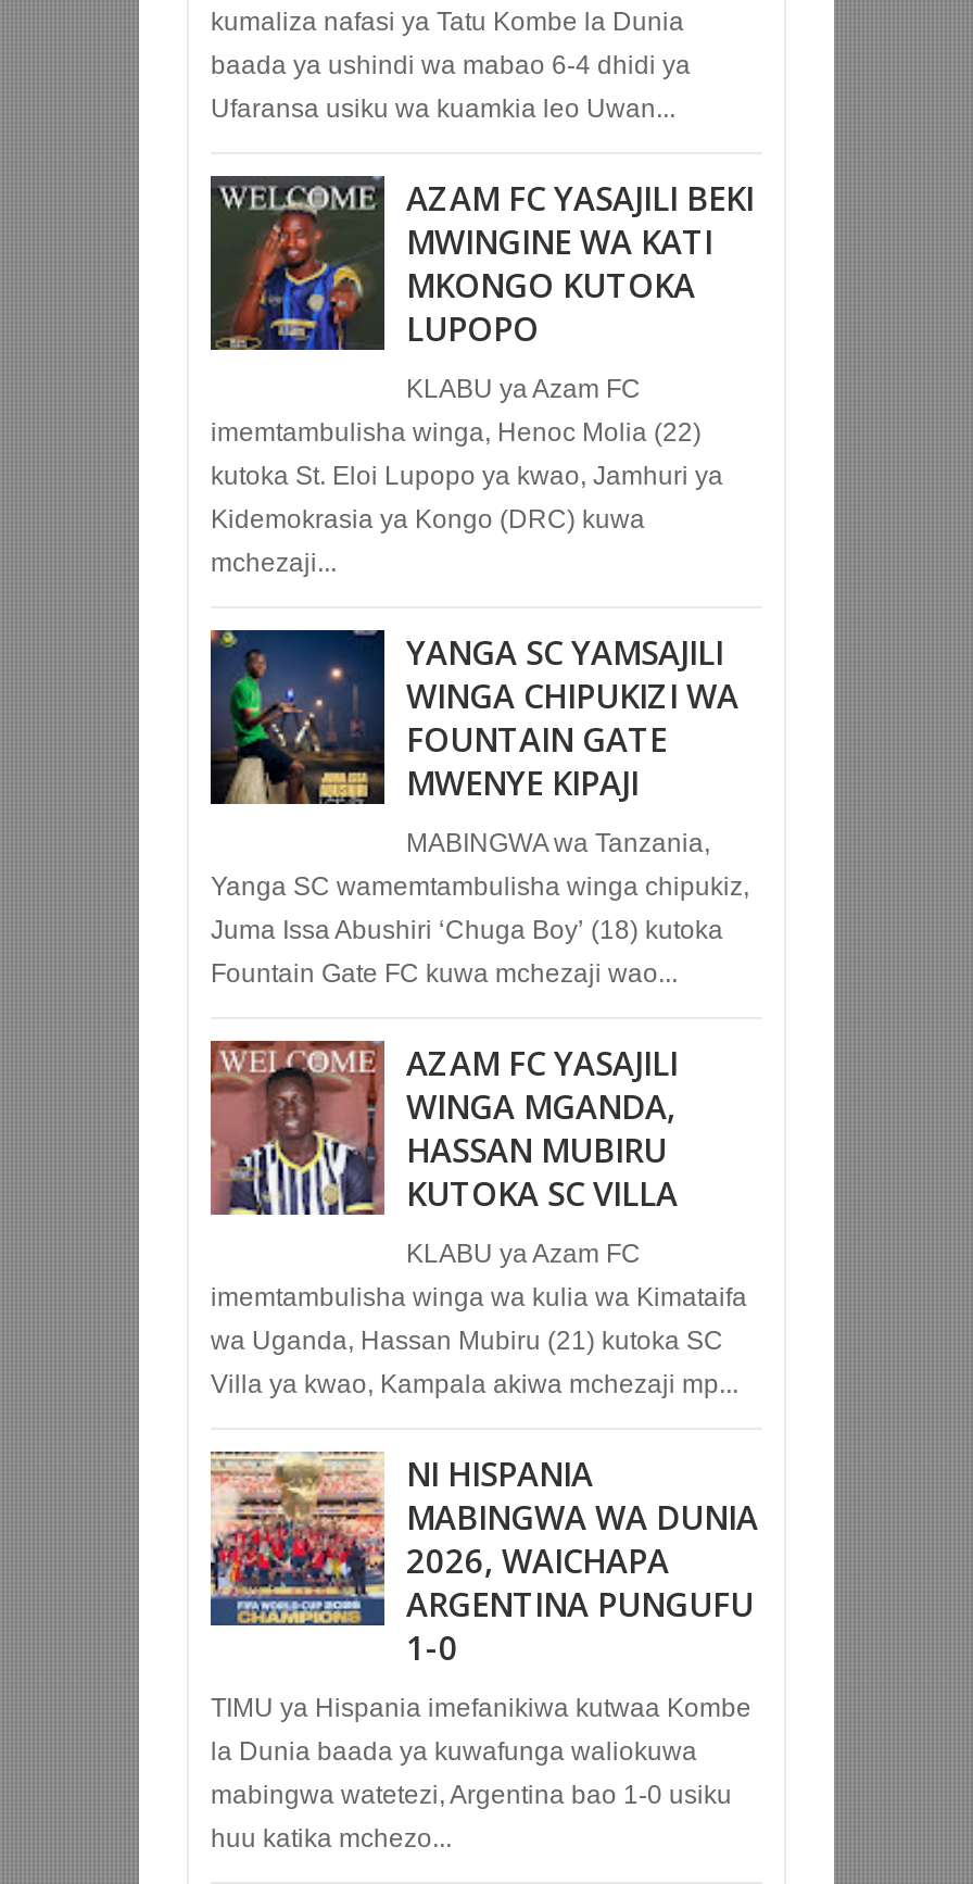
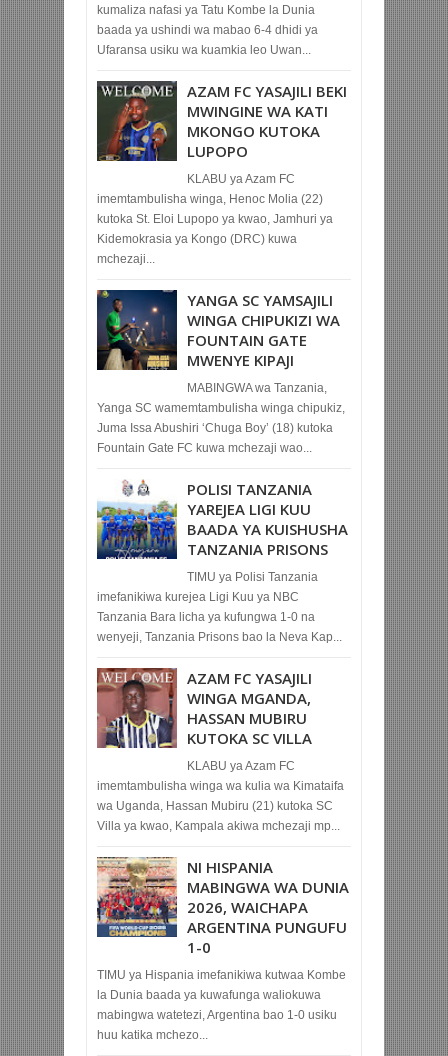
+ [image]
+ POLISI TANZANIA
+ YAREJEA LIGI KUU
+ BAADA YA KUISHUSHA
+ TANZANIA PRISONS
+ TIMU ya Polisi Tanzania
+ imefanikiwa kurejea Ligi Kuu ya NBC
+ Tanzania Bara licha ya kufungwa 1-0 na
+ wenyeji, Tanzania Prisons bao la Neva Kap...
